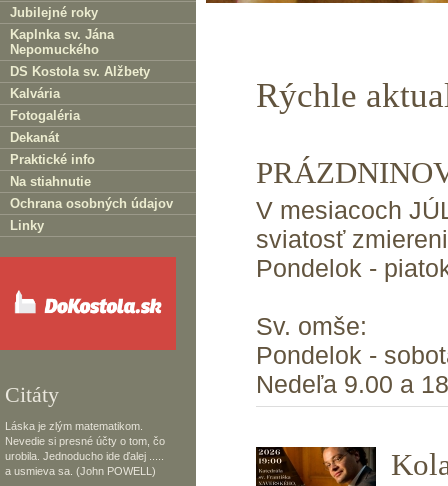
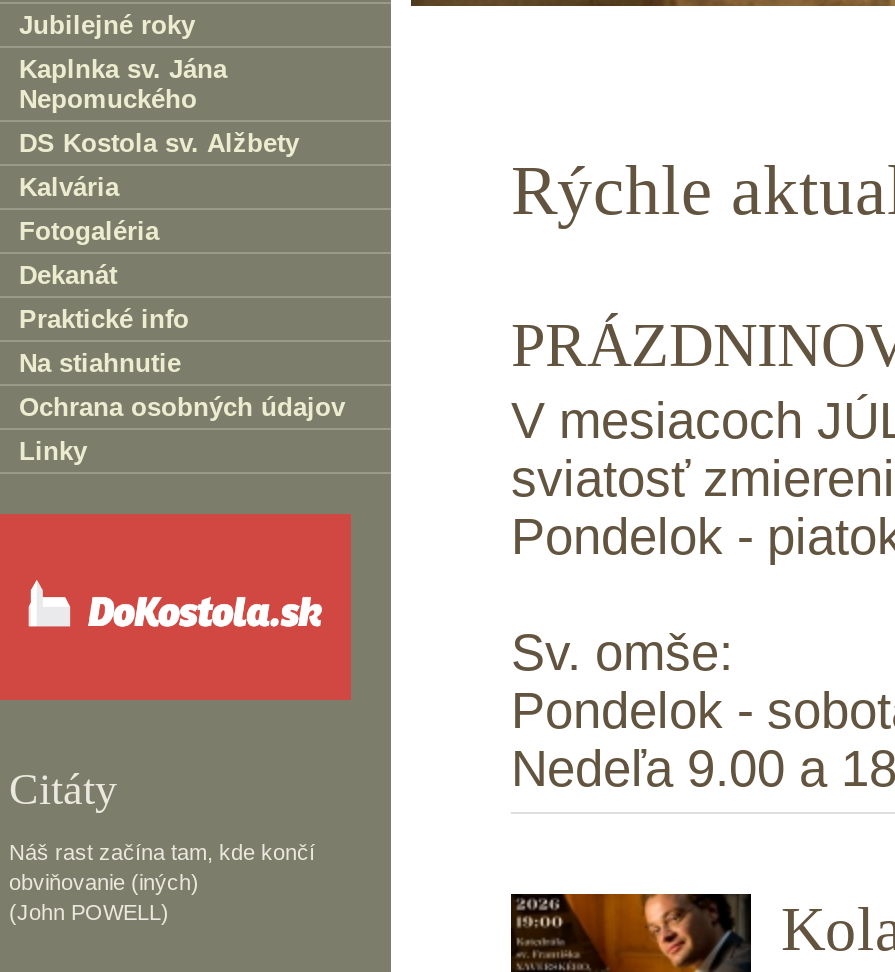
- Láska je zlým matematikom.
- Nevedie si presné účty o tom, čo
- urobila. Jednoducho ide ďalej .....
- a usmieva sa. (John POWELL)
+ Náš rast začína tam, kde končí
+ obviňovanie (iných)
+ (John POWELL)
